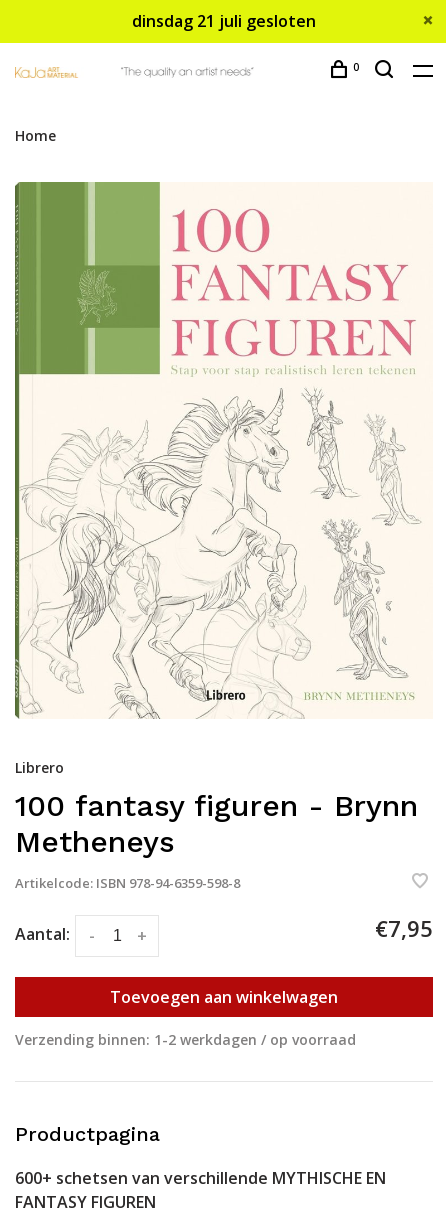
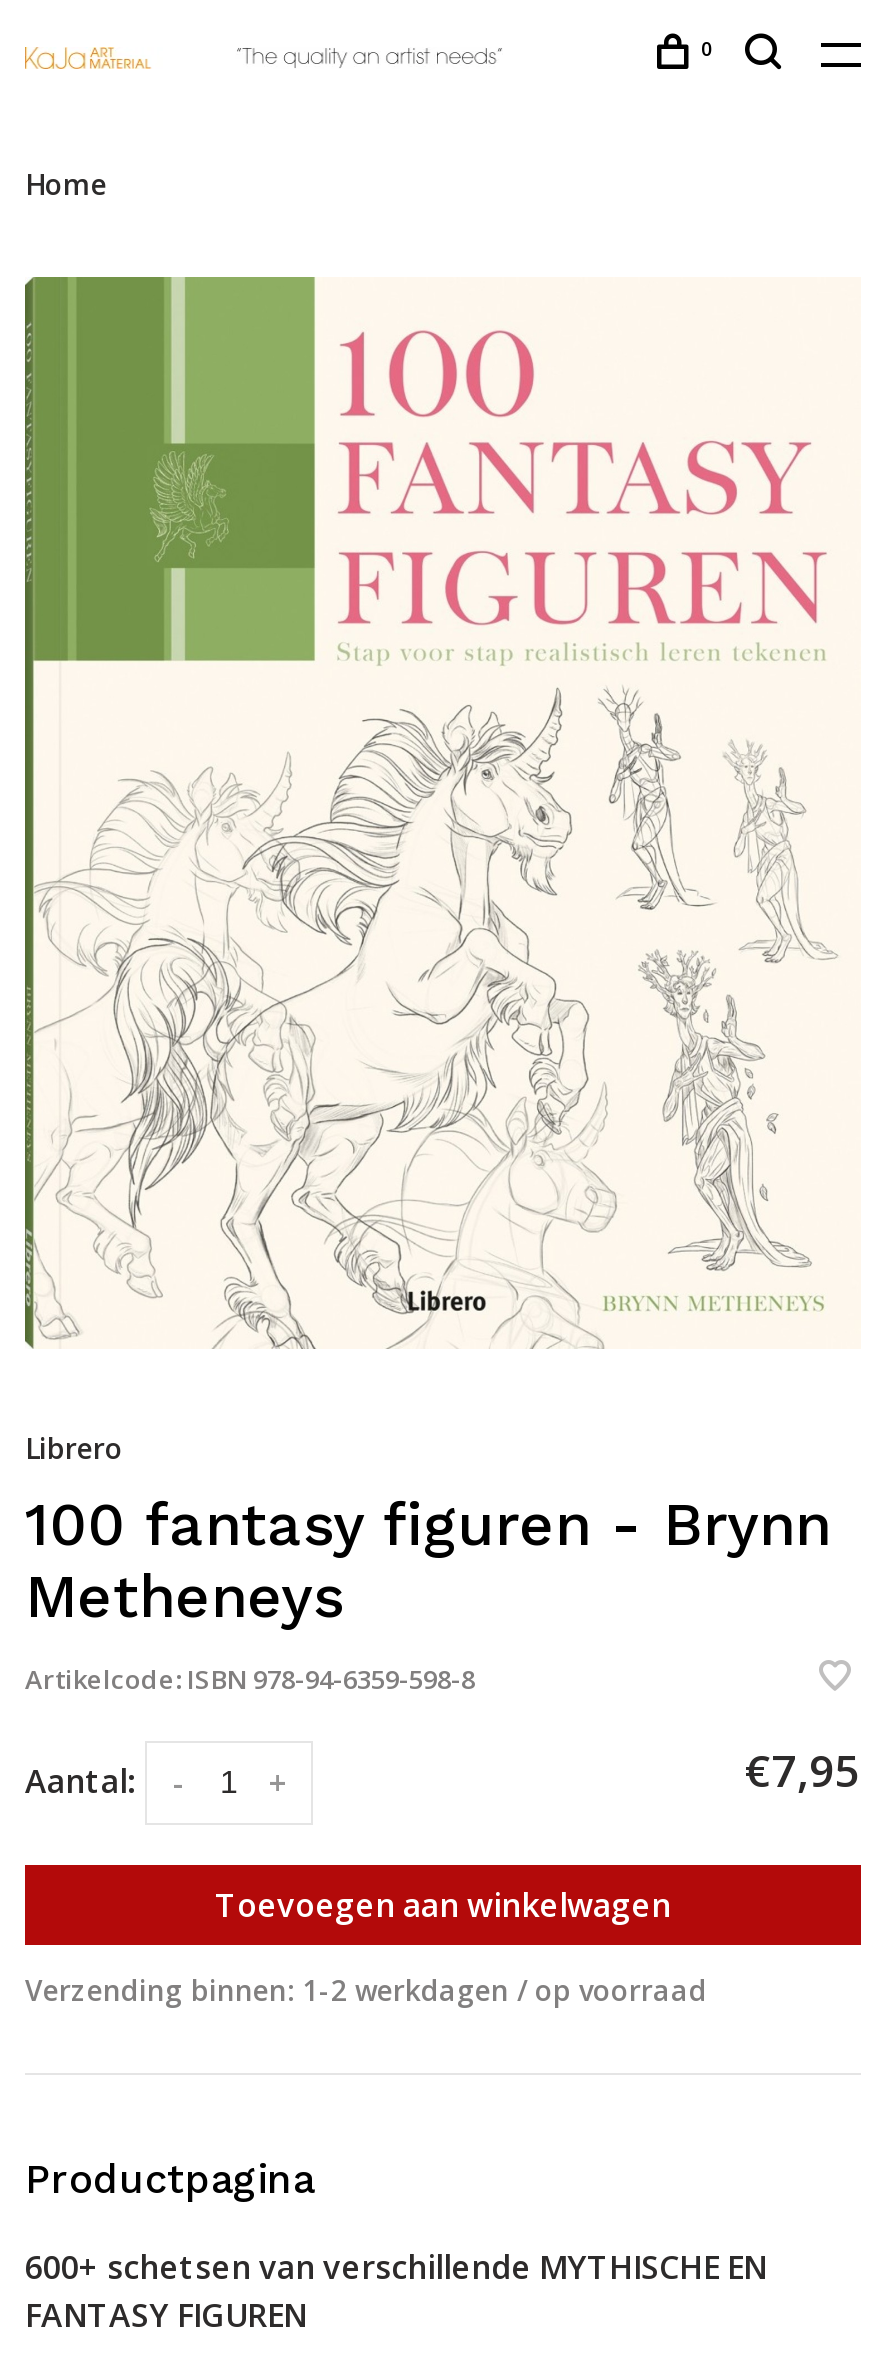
- dinsdag 21 juli gesloten
